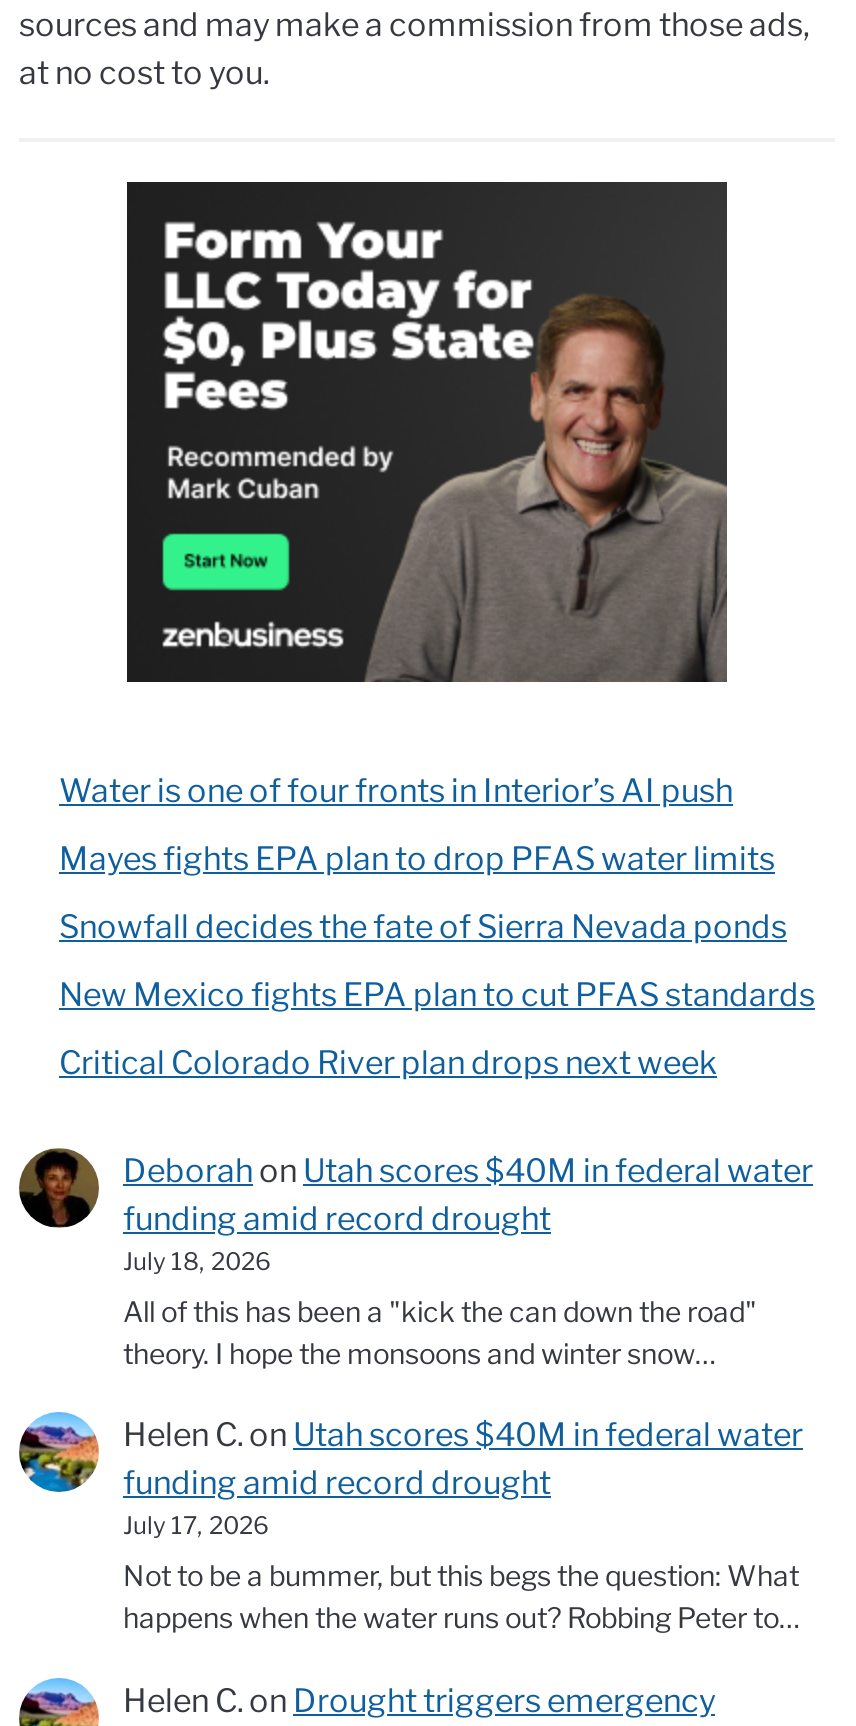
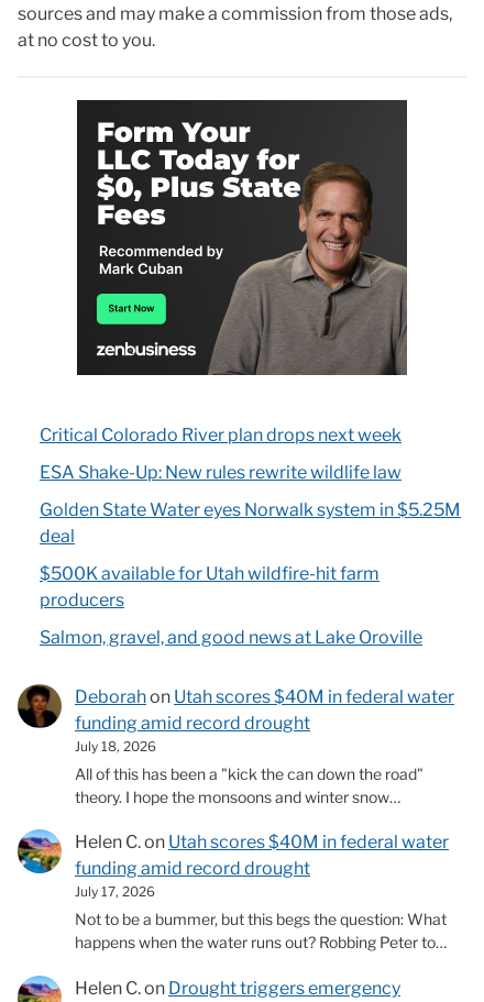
- Water is one of four fronts in Interior’s AI push
- Mayes fights EPA plan to drop PFAS water limits
- Snowfall decides the fate of Sierra Nevada ponds
- New Mexico fights EPA plan to cut PFAS standards

moved up: Critical Colorado River plan drops next week

+ ESA Shake-Up: New rules rewrite wildlife law
+ Golden State Water eyes Norwalk system in $5.25M
+ deal
+ $500K available for Utah wildfire-hit farm
+ producers
+ Salmon, gravel, and good news at Lake Oroville
